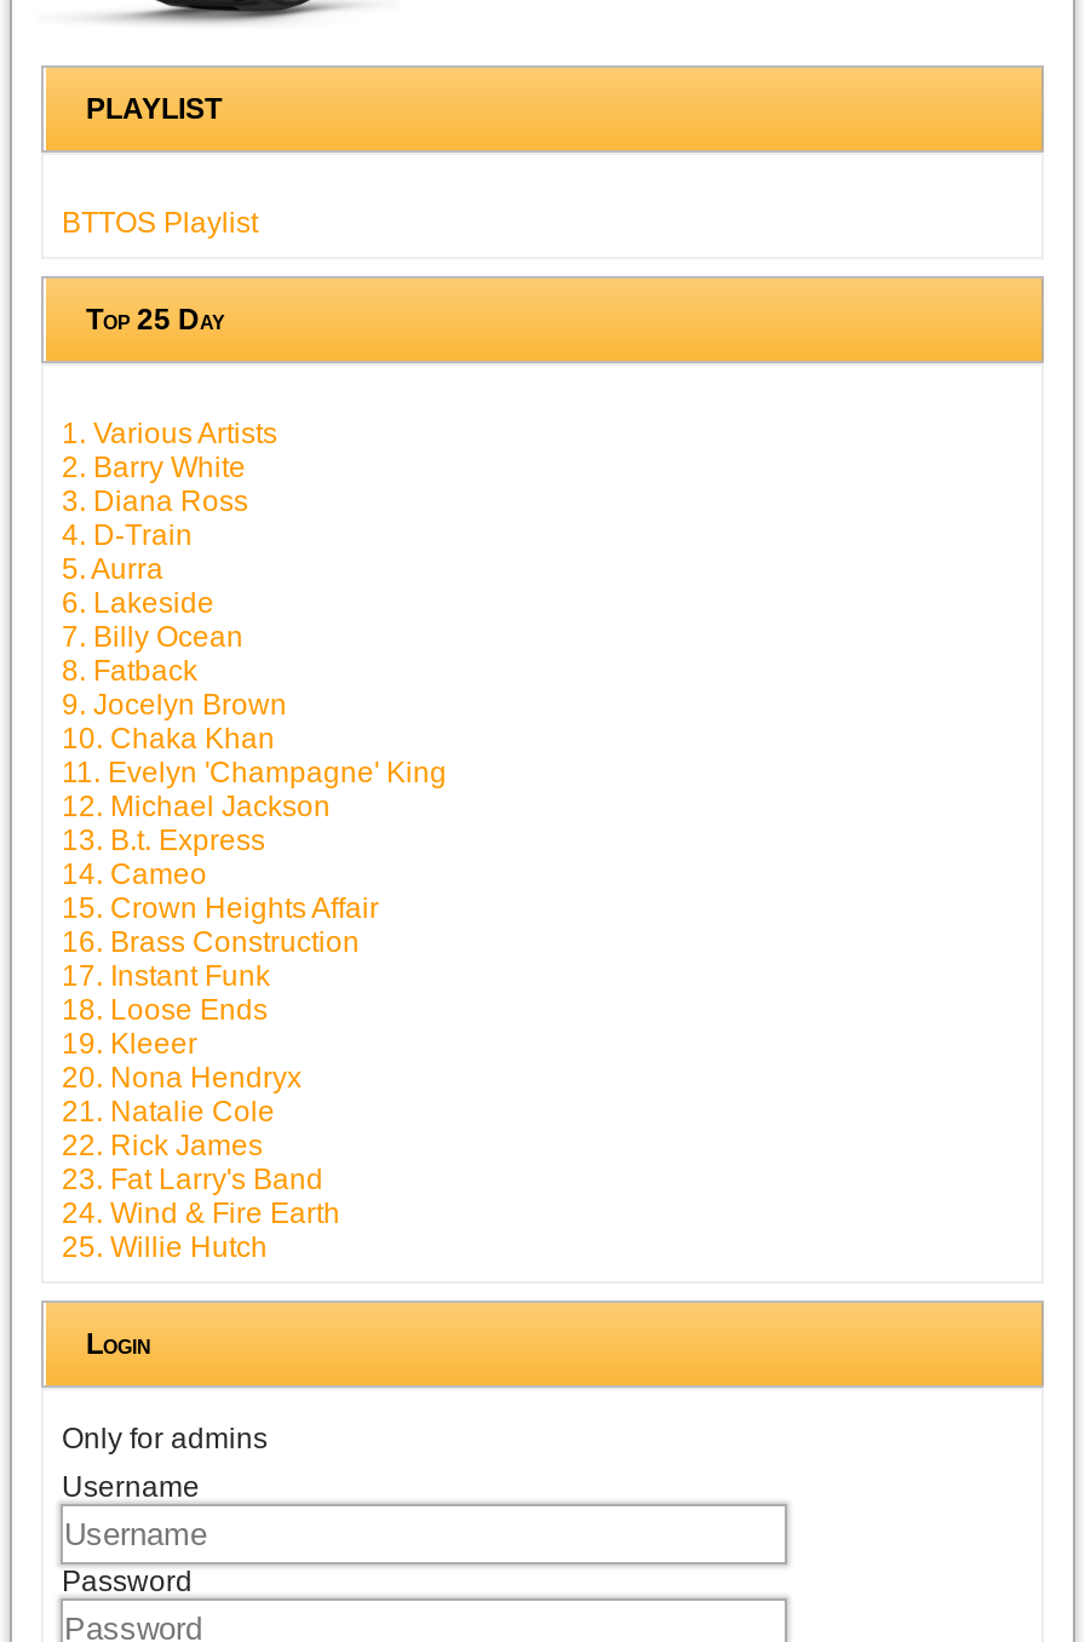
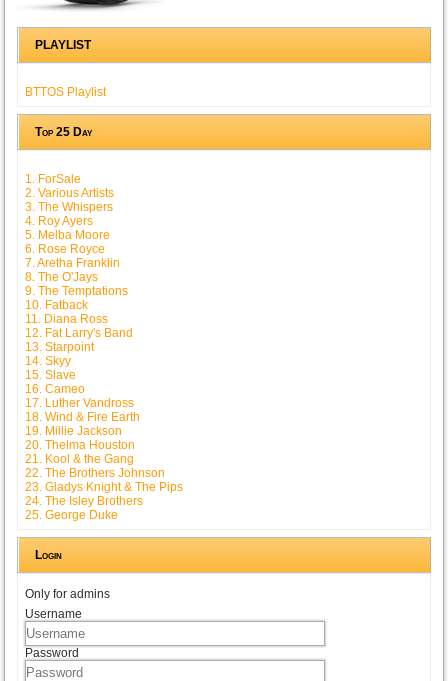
- 1. Various Artists
- 2. Barry White
- 3. Diana Ross
- 4. D-Train
- 5. Aurra
- 6. Lakeside
- 7. Billy Ocean
- 8. Fatback
- 9. Jocelyn Brown
- 10. Chaka Khan
- 11. Evelyn 'Champagne' King
- 12. Michael Jackson
- 13. B.t. Express
- 14. Cameo
- 15. Crown Heights Affair
- 16. Brass Construction
- 17. Instant Funk
- 18. Loose Ends
- 19. Kleeer
- 20. Nona Hendryx
- 21. Natalie Cole
- 22. Rick James
- 23. Fat Larry's Band
- 24. Wind & Fire Earth
- 25. Willie Hutch
+ 1. ForSale
+ 2. Various Artists
+ 3. The Whispers
+ 4. Roy Ayers
+ 5. Melba Moore
+ 6. Rose Royce
+ 7. Aretha Franklin
+ 8. The O'Jays
+ 9. The Temptations
+ 10. Fatback
+ 11. Diana Ross
+ 12. Fat Larry's Band
+ 13. Starpoint
+ 14. Skyy
+ 15. Slave
+ 16. Cameo
+ 17. Luther Vandross
+ 18. Wind & Fire Earth
+ 19. Millie Jackson
+ 20. Thelma Houston
+ 21. Kool & the Gang
+ 22. The Brothers Johnson
+ 23. Gladys Knight & The Pips
+ 24. The Isley Brothers
+ 25. George Duke
